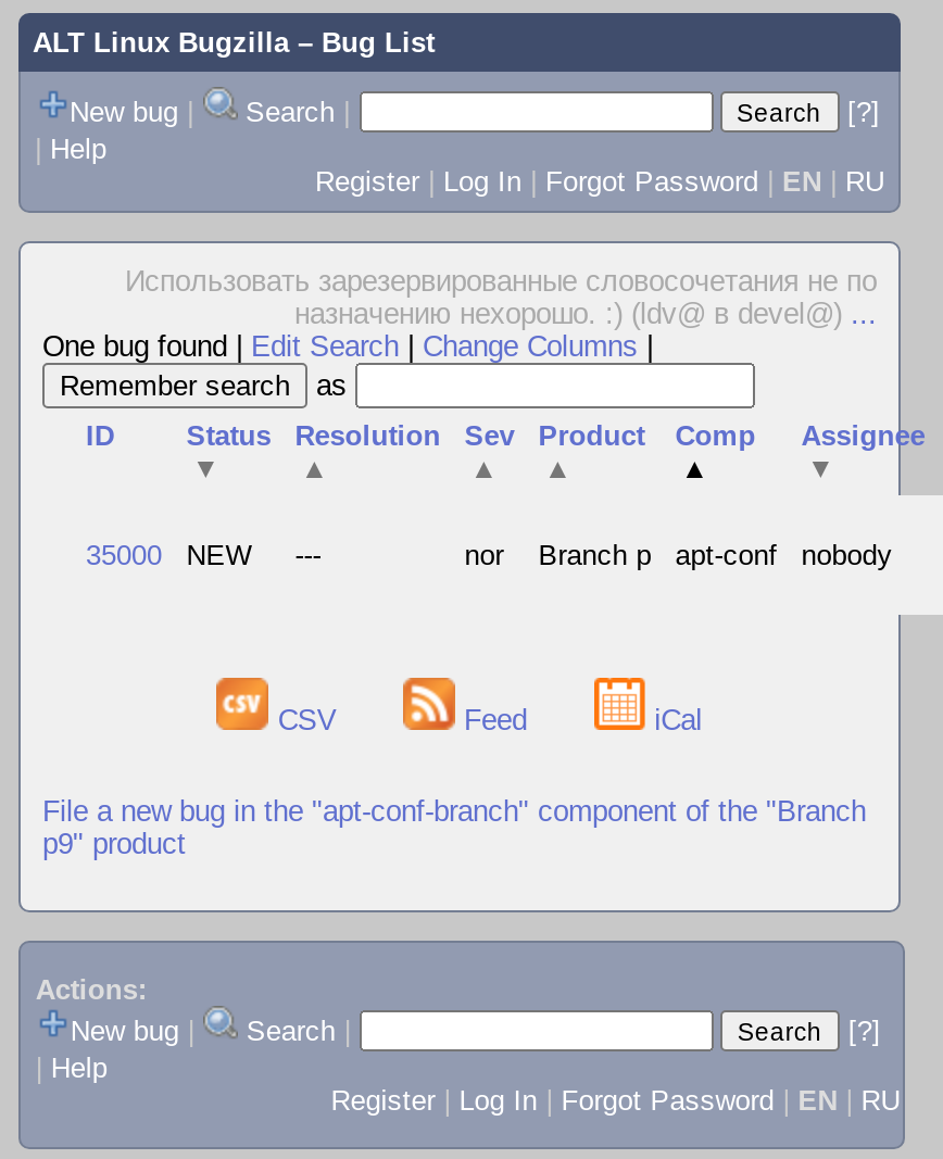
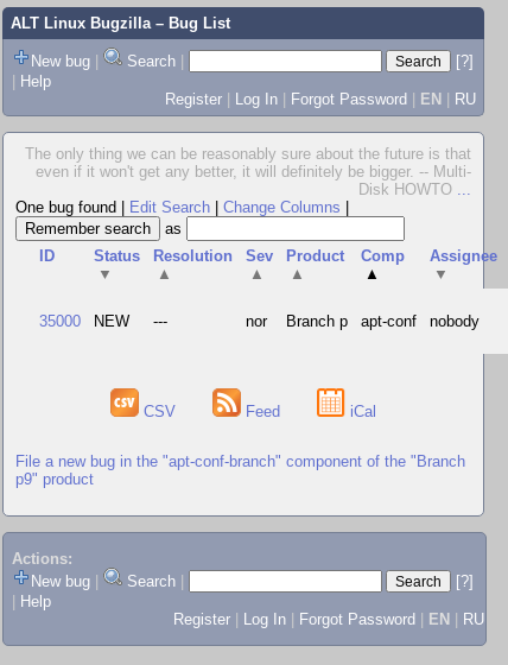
- Использовать зарезервированные словосочетания не по
- назначению нехорошо. :) (ldv@ в devel@)...
+ The only thing we can be reasonably sure about the future is that
+ even if it won't get any better, it will definitely be bigger. -- Multi-
+ Disk HOWTO...
